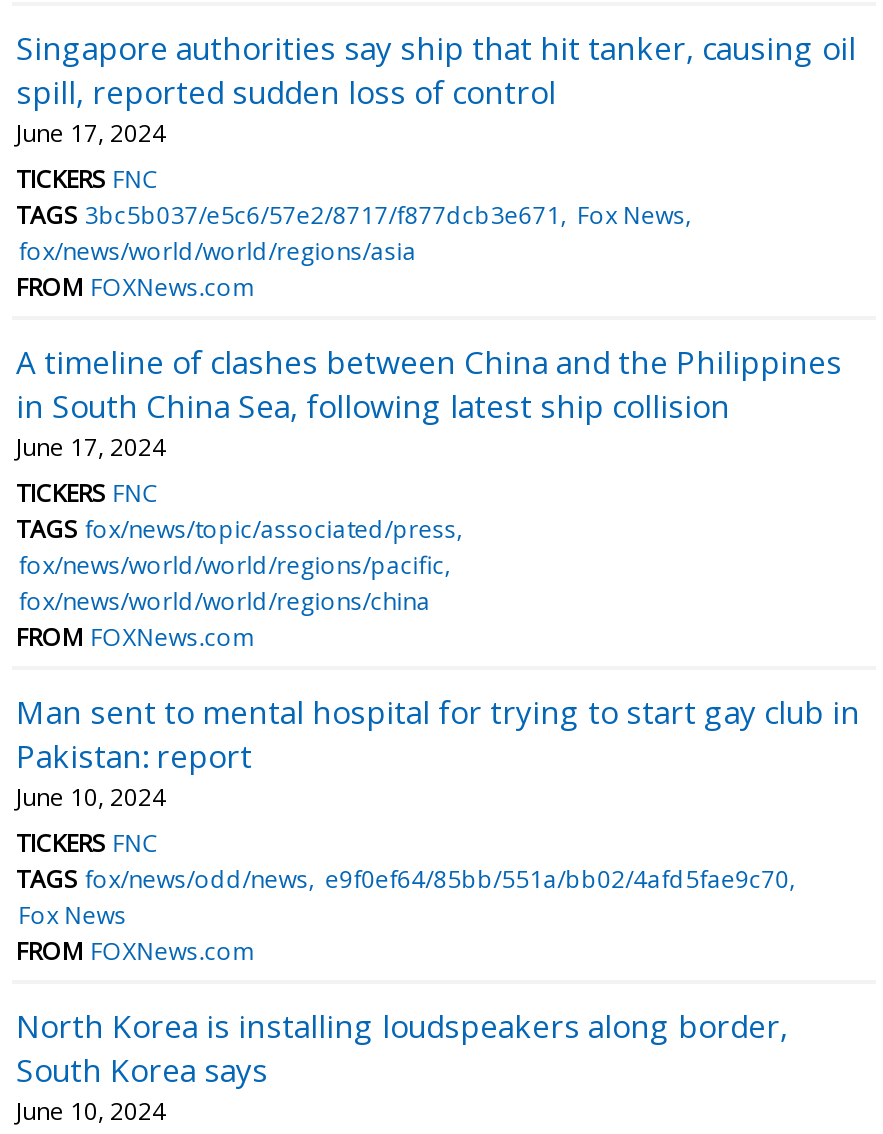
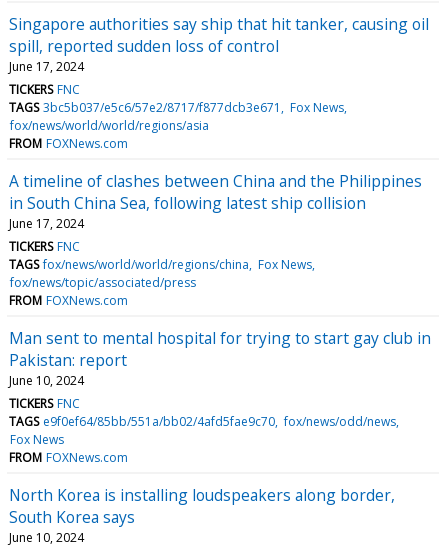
- TAGS fox/news/topic/associated/press
- fox/news/world/world/regions/pacific
- fox/news/world/world/regions/china
+ TAGS fox/news/world/world/regions/china Fox News
+ fox/news/topic/associated/press

- TAGS fox/news/odd/news e9f0ef64/85bb/551a/bb02/4afd5fae9c70
+ TAGS e9f0ef64/85bb/551a/bb02/4afd5fae9c70 fox/news/odd/news
